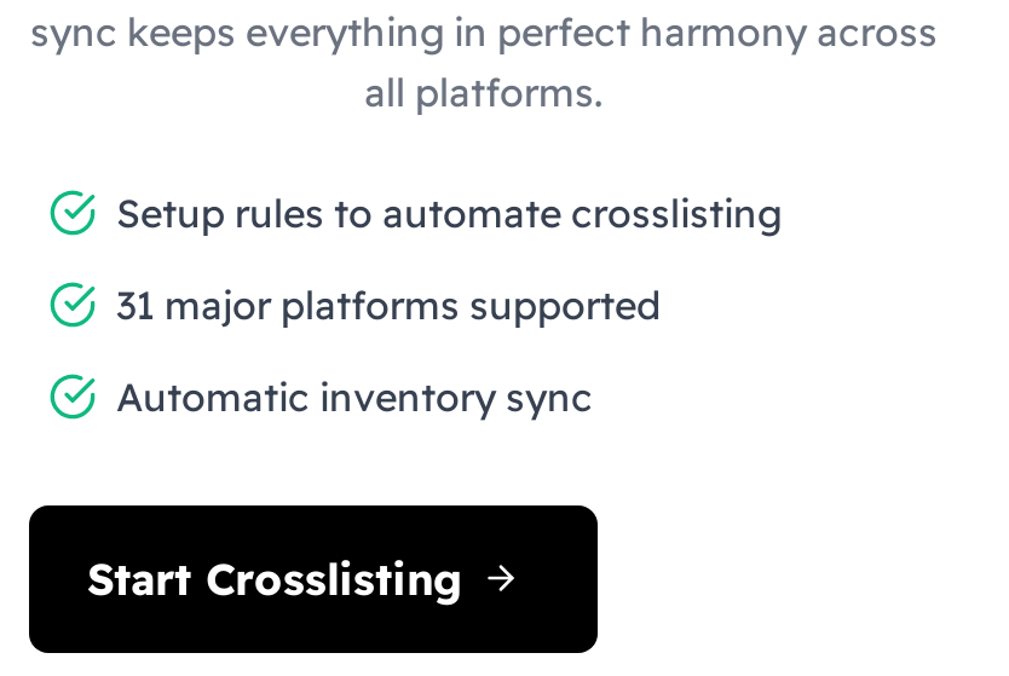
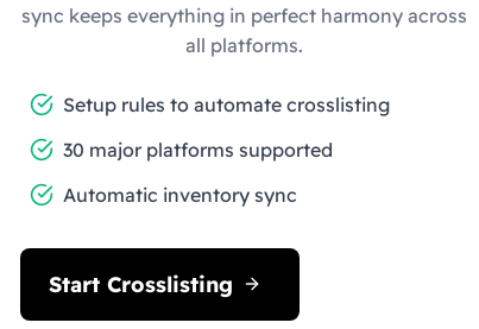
- 31 major platforms supported
+ 30 major platforms supported
